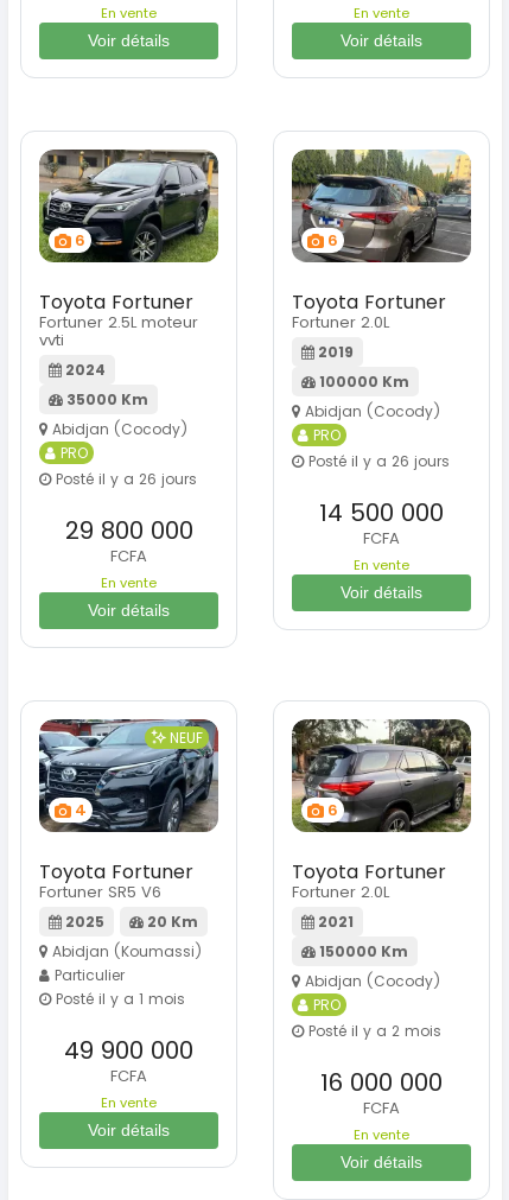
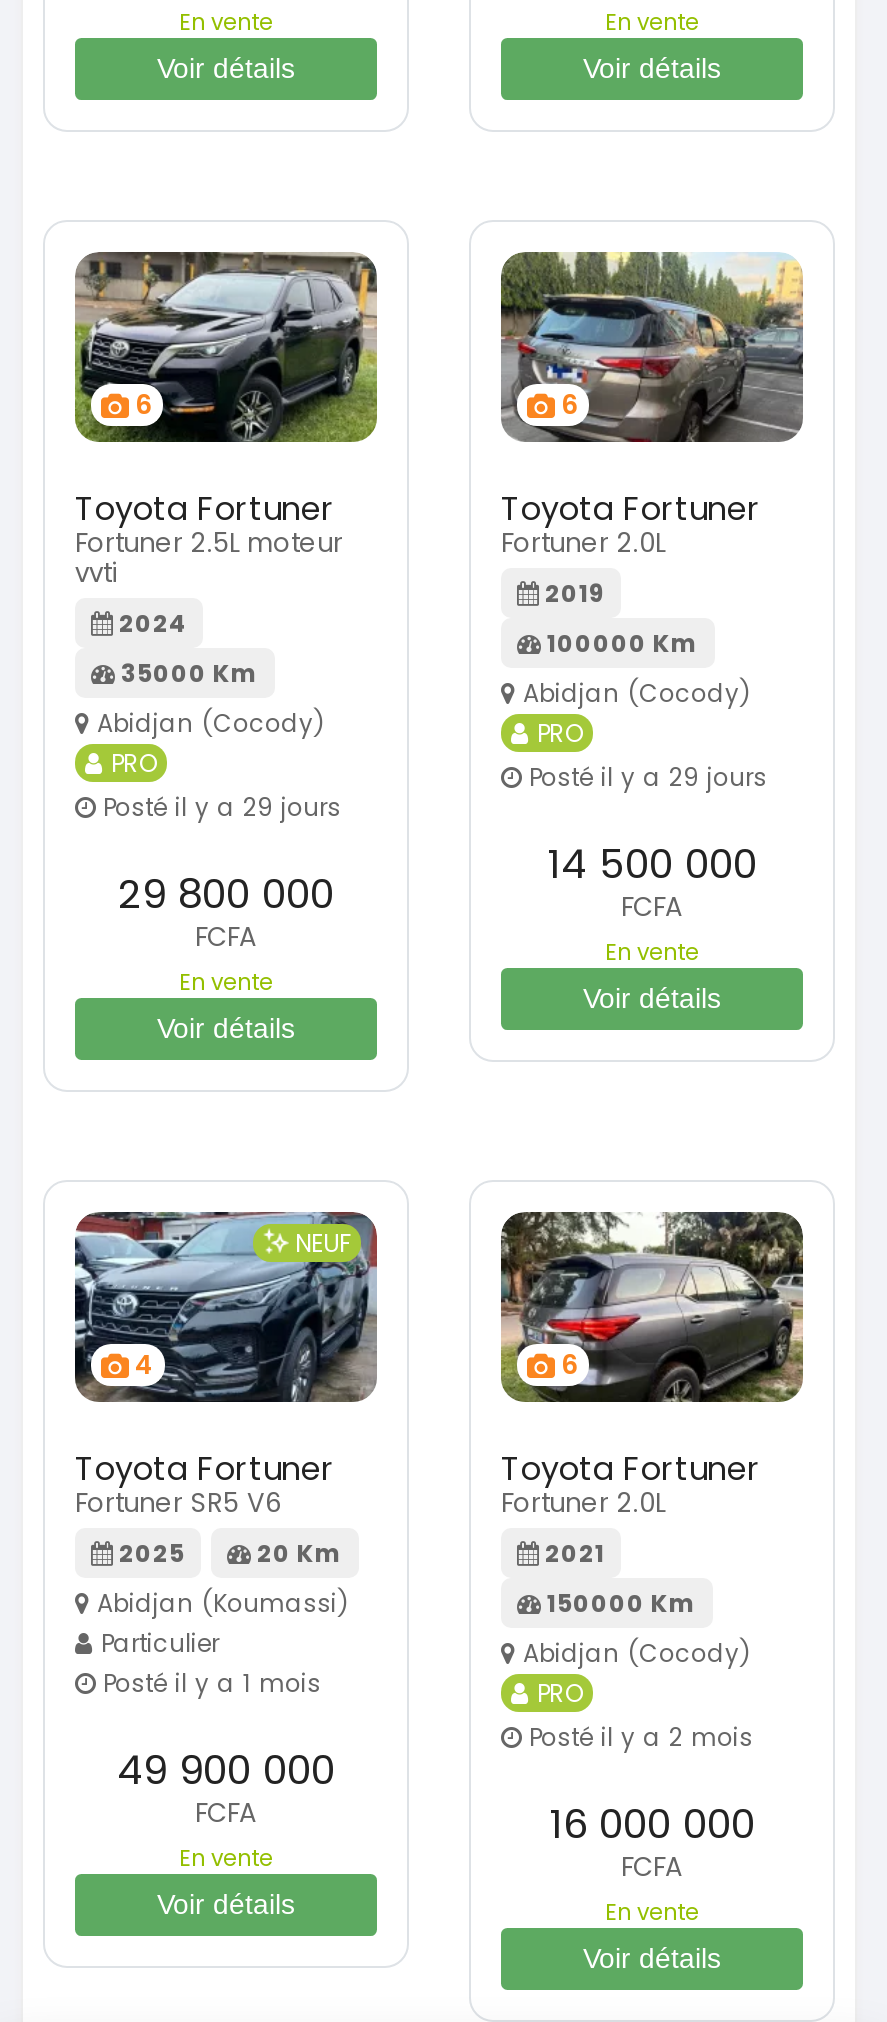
- Posté il y a 26 jours
+ Posté il y a 29 jours

- Posté il y a 26 jours
+ Posté il y a 29 jours
